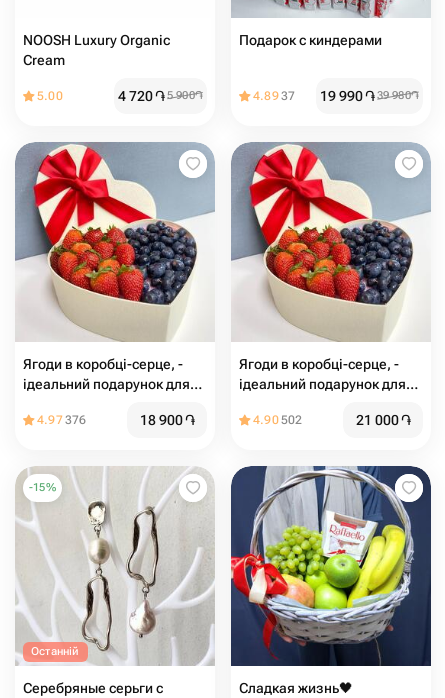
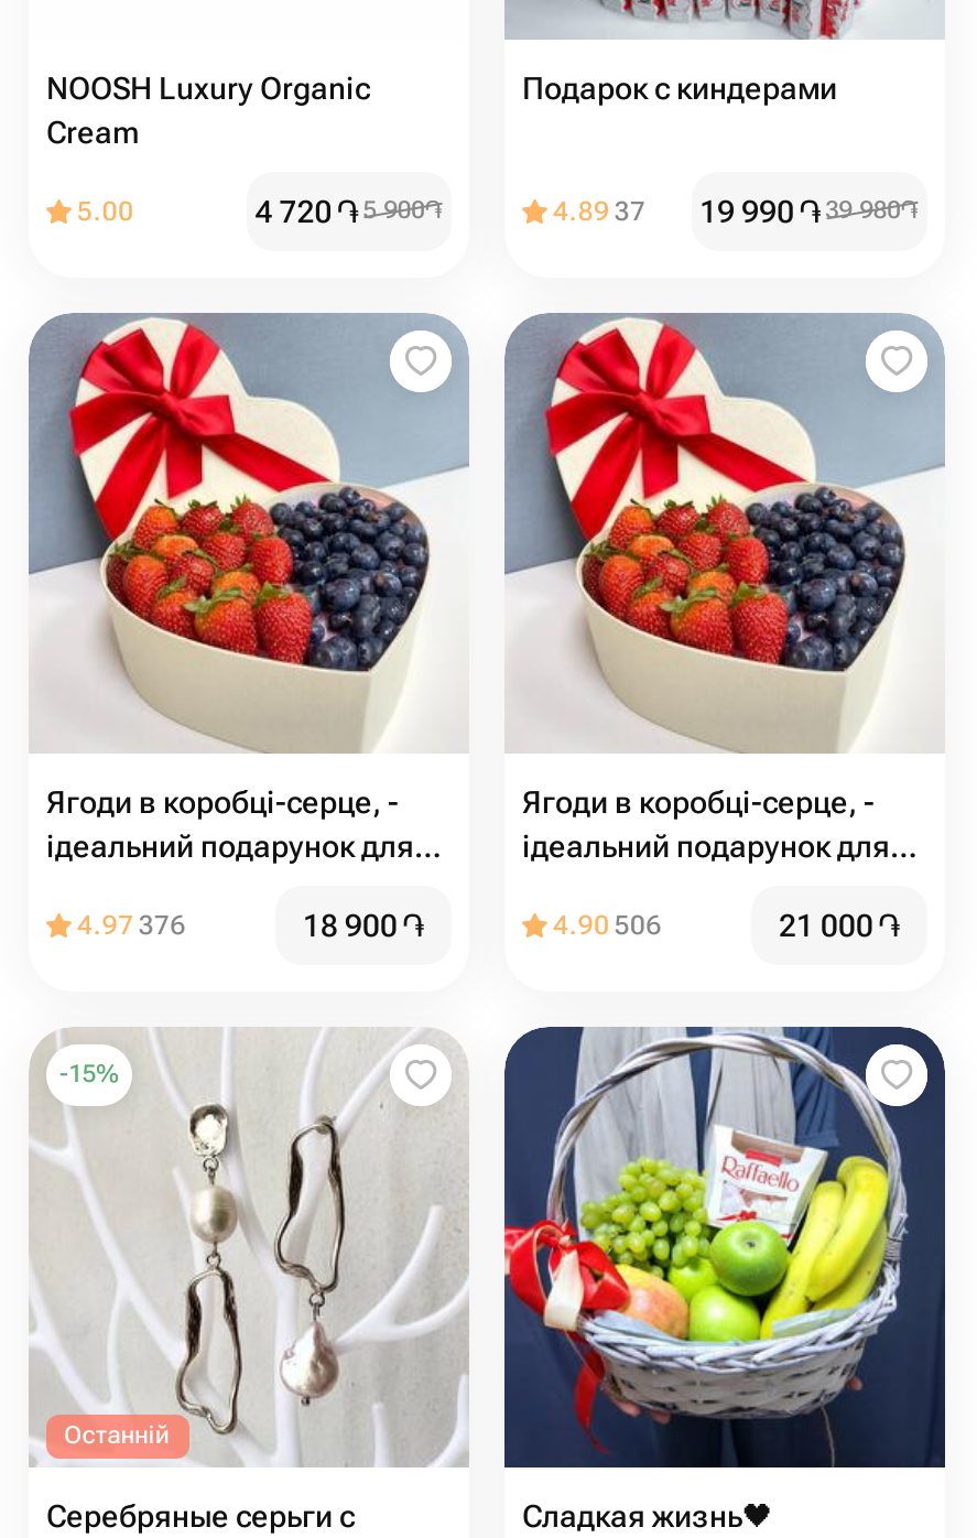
- 4.90 502
+ 4.90 506
